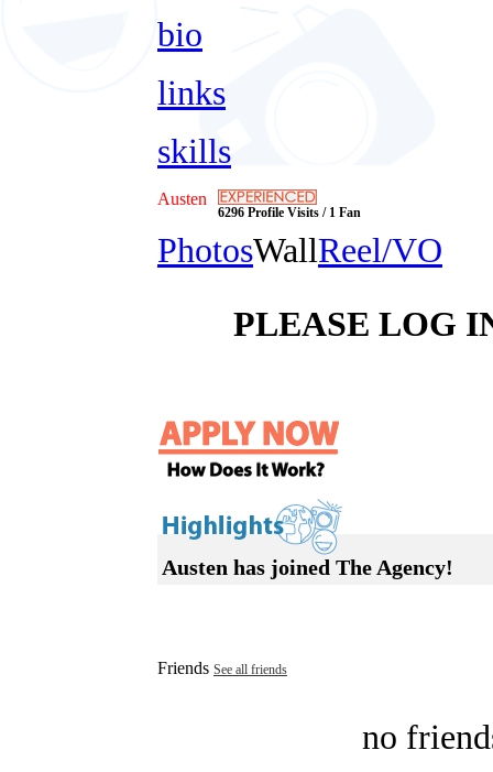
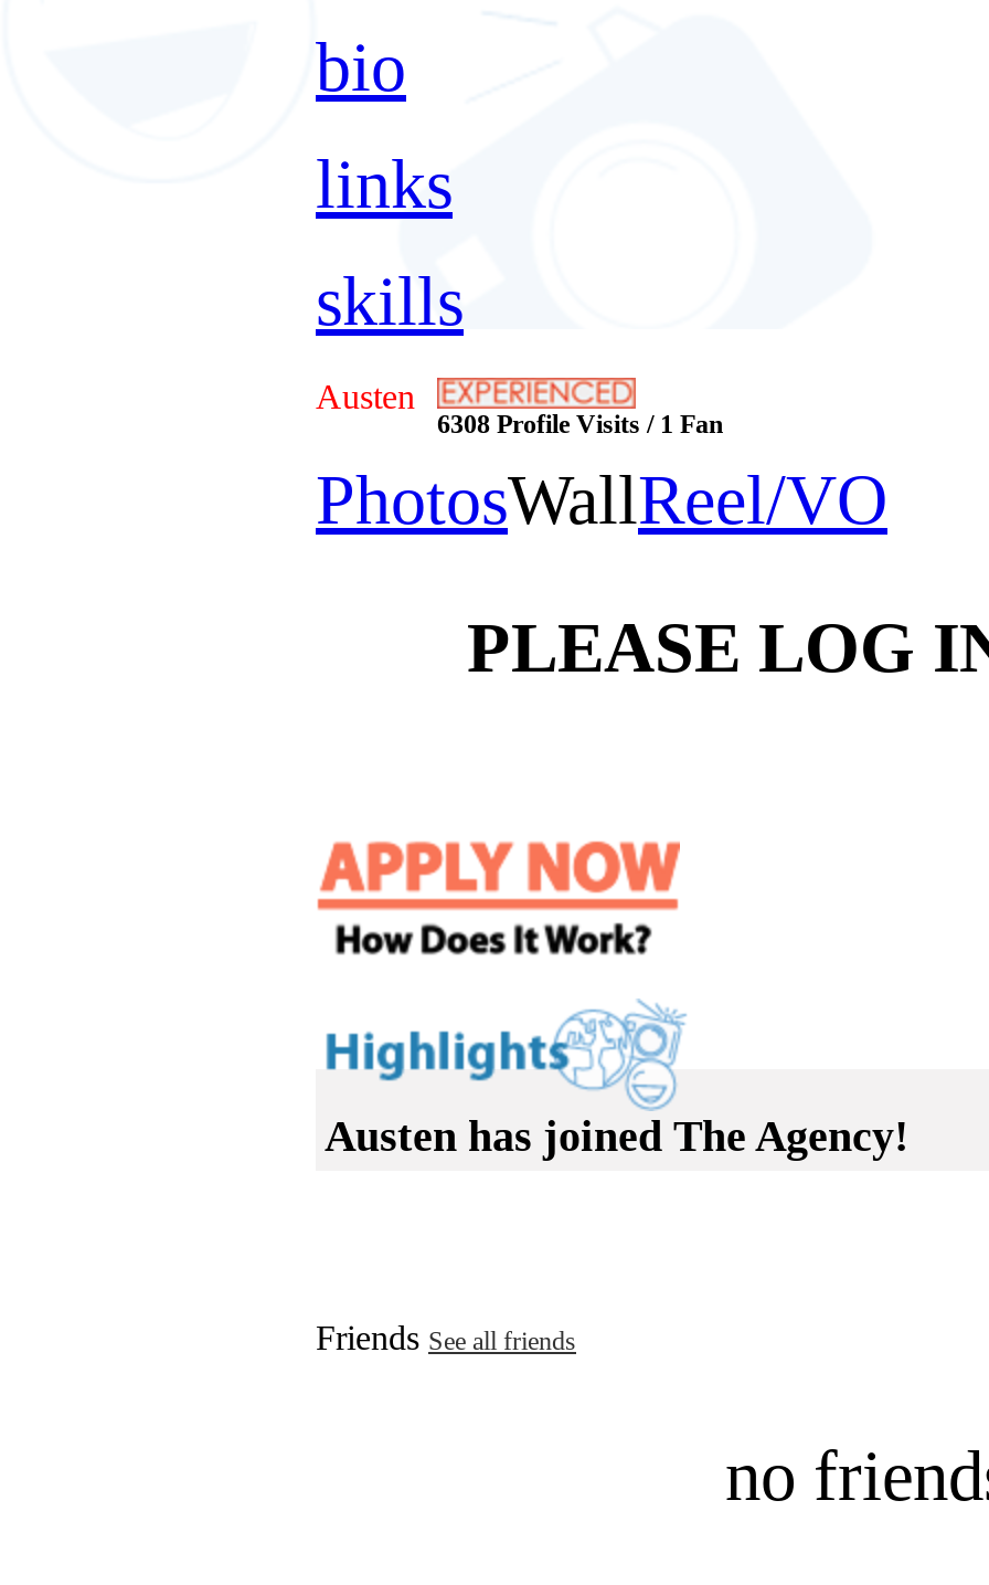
- 6296 Profile Visits / 1 Fan
+ 6308 Profile Visits / 1 Fan
